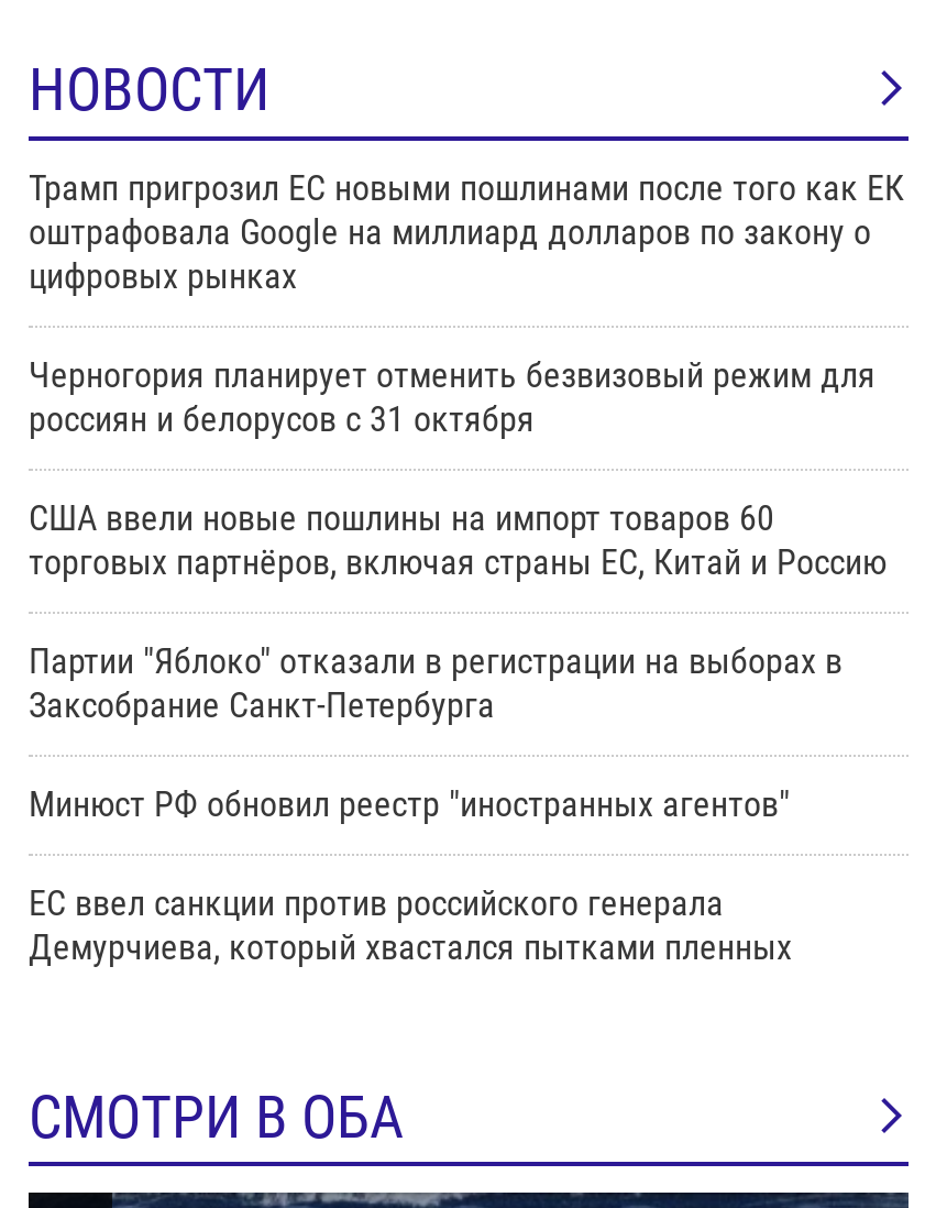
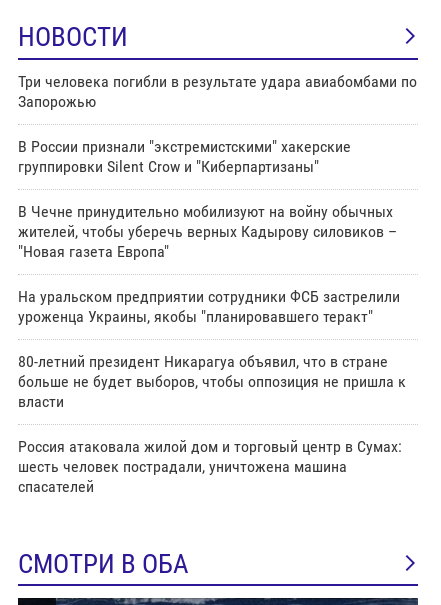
- Трамп пригрозил EC новыми пошлинами после того как ЕК
- оштрафовала Google на миллиард долларов по закону о
- цифровых рынках
+ Три человека погибли в результате удара авиабомбами по
+ Запорожью

- Черногория планирует отменить безвизовый режим для
- россиян и белорусов с 31 октября
+ В России признали "экстремистскими" хакерские
+ группировки Silent Crow и "Киберпартизаны"

- США ввели новые пошлины на импорт товаров 60
- торговых партнёров, включая страны ЕС, Китай и Россию
+ В Чечне принудительно мобилизуют на войну обычных
+ жителей, чтобы уберечь верных Кадырову силовиков –
+ "Новая газета Европа"

- Партии "Яблоко" отказали в регистрации на выборах в
- Заксобрание Санкт-Петербурга
+ На уральском предприятии сотрудники ФСБ застрелили
+ уроженца Украины, якобы "планировавшего теракт"

- Минюст РФ обновил реестр "иностранных агентов"
+ 80-летний президент Никарагуа объявил, что в стране
+ больше не будет выборов, чтобы оппозиция не пришла к
+ власти

- ЕС ввел санкции против российского генерала
- Демурчиева, который хвастался пытками пленных
+ Россия атаковала жилой дом и торговый центр в Сумах:
+ шесть человек пострадали, уничтожена машина
+ спасателей
